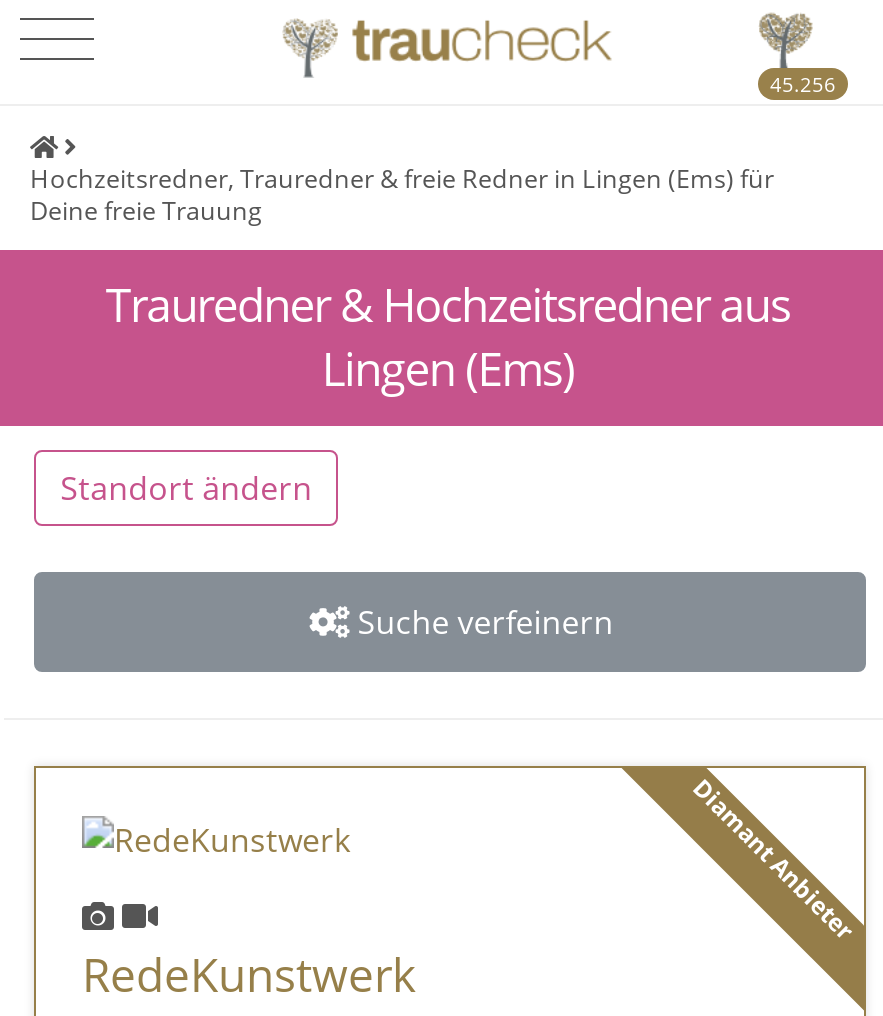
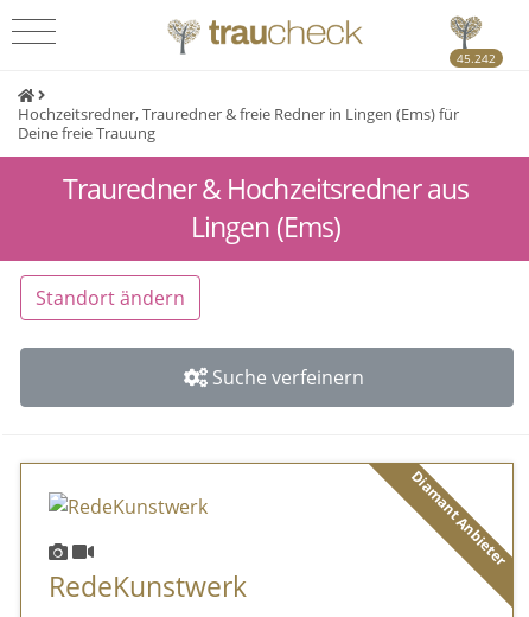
- 45.256
+ 45.242
